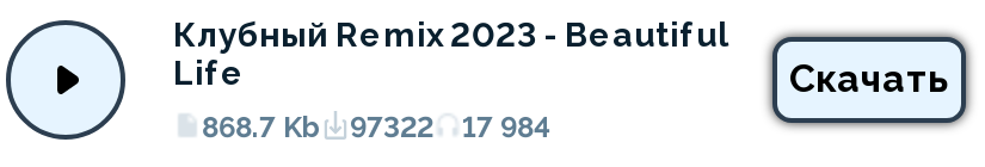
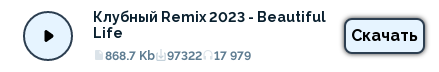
- 868.7 Kb 97322 17 984
+ 868.7 Kb 97322 17 979
